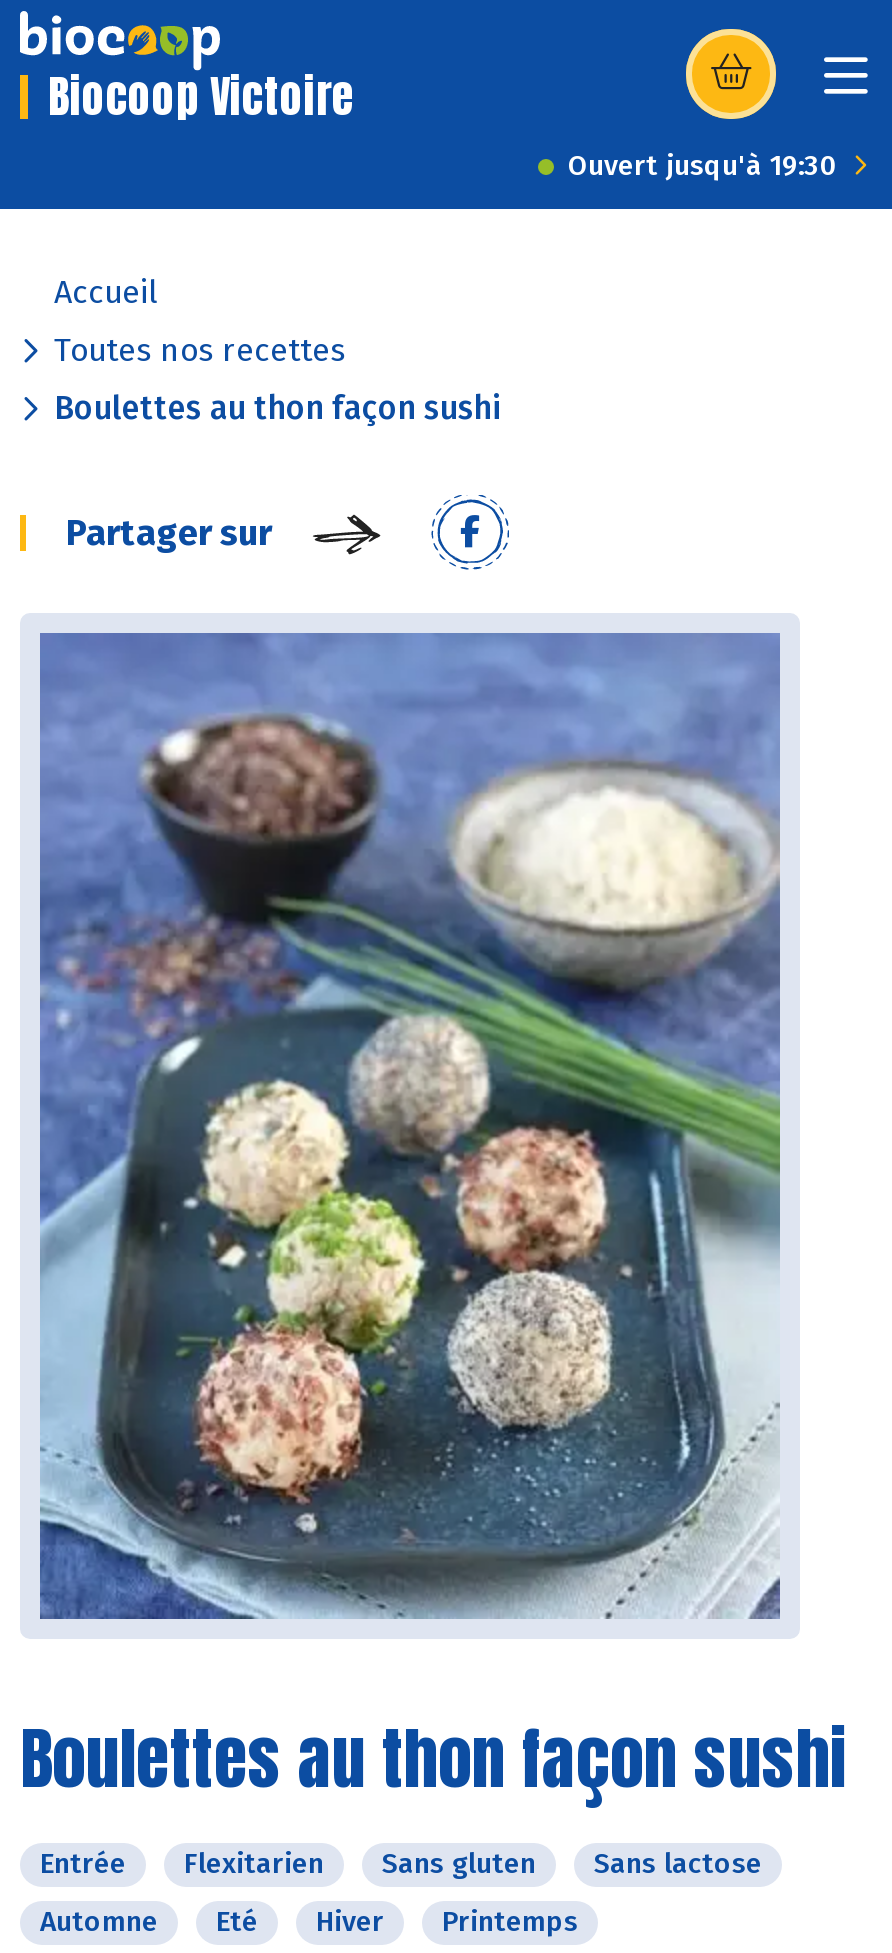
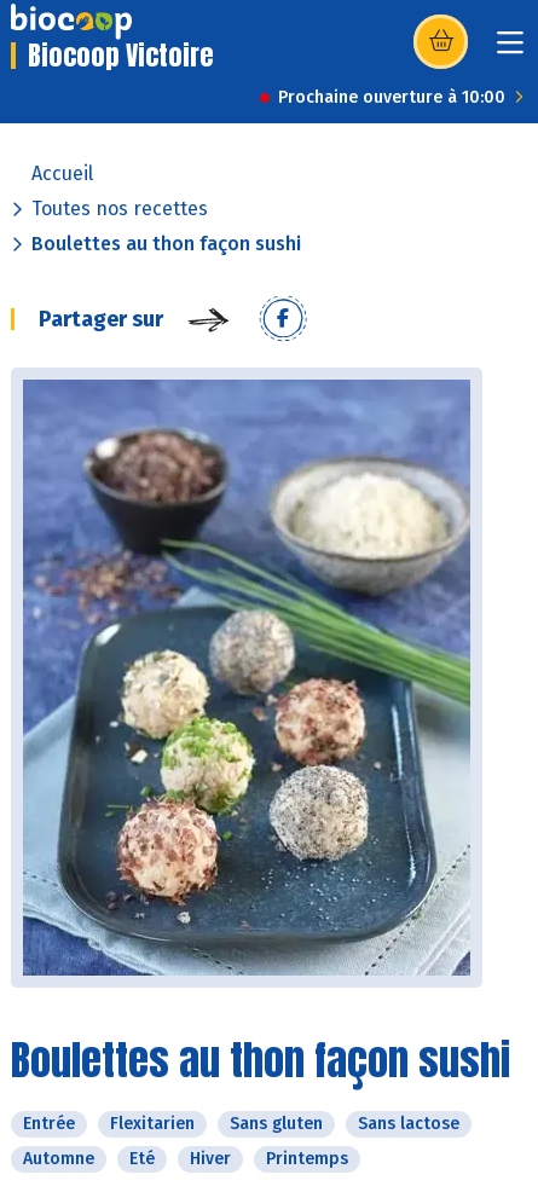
- Ouvert jusqu'à 19:30
+ Prochaine ouverture à 10:00
